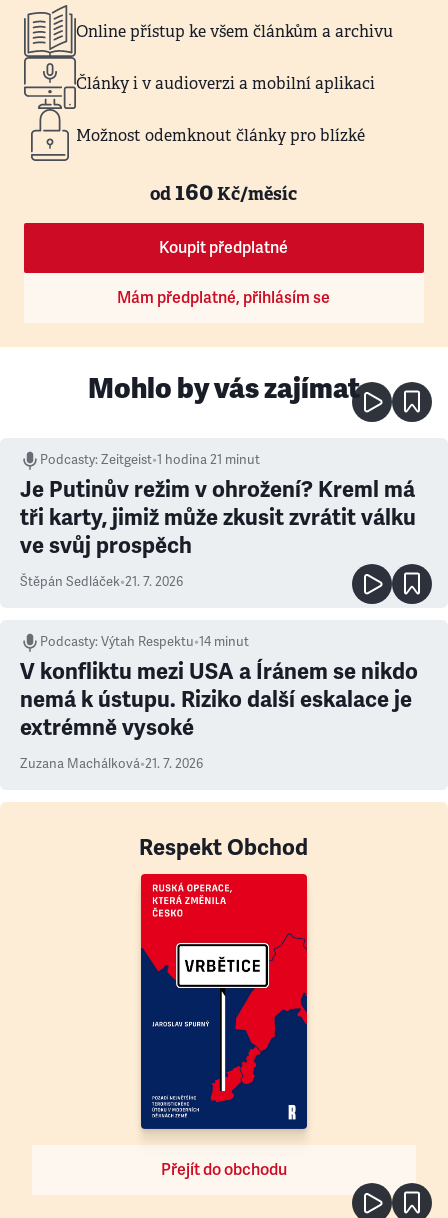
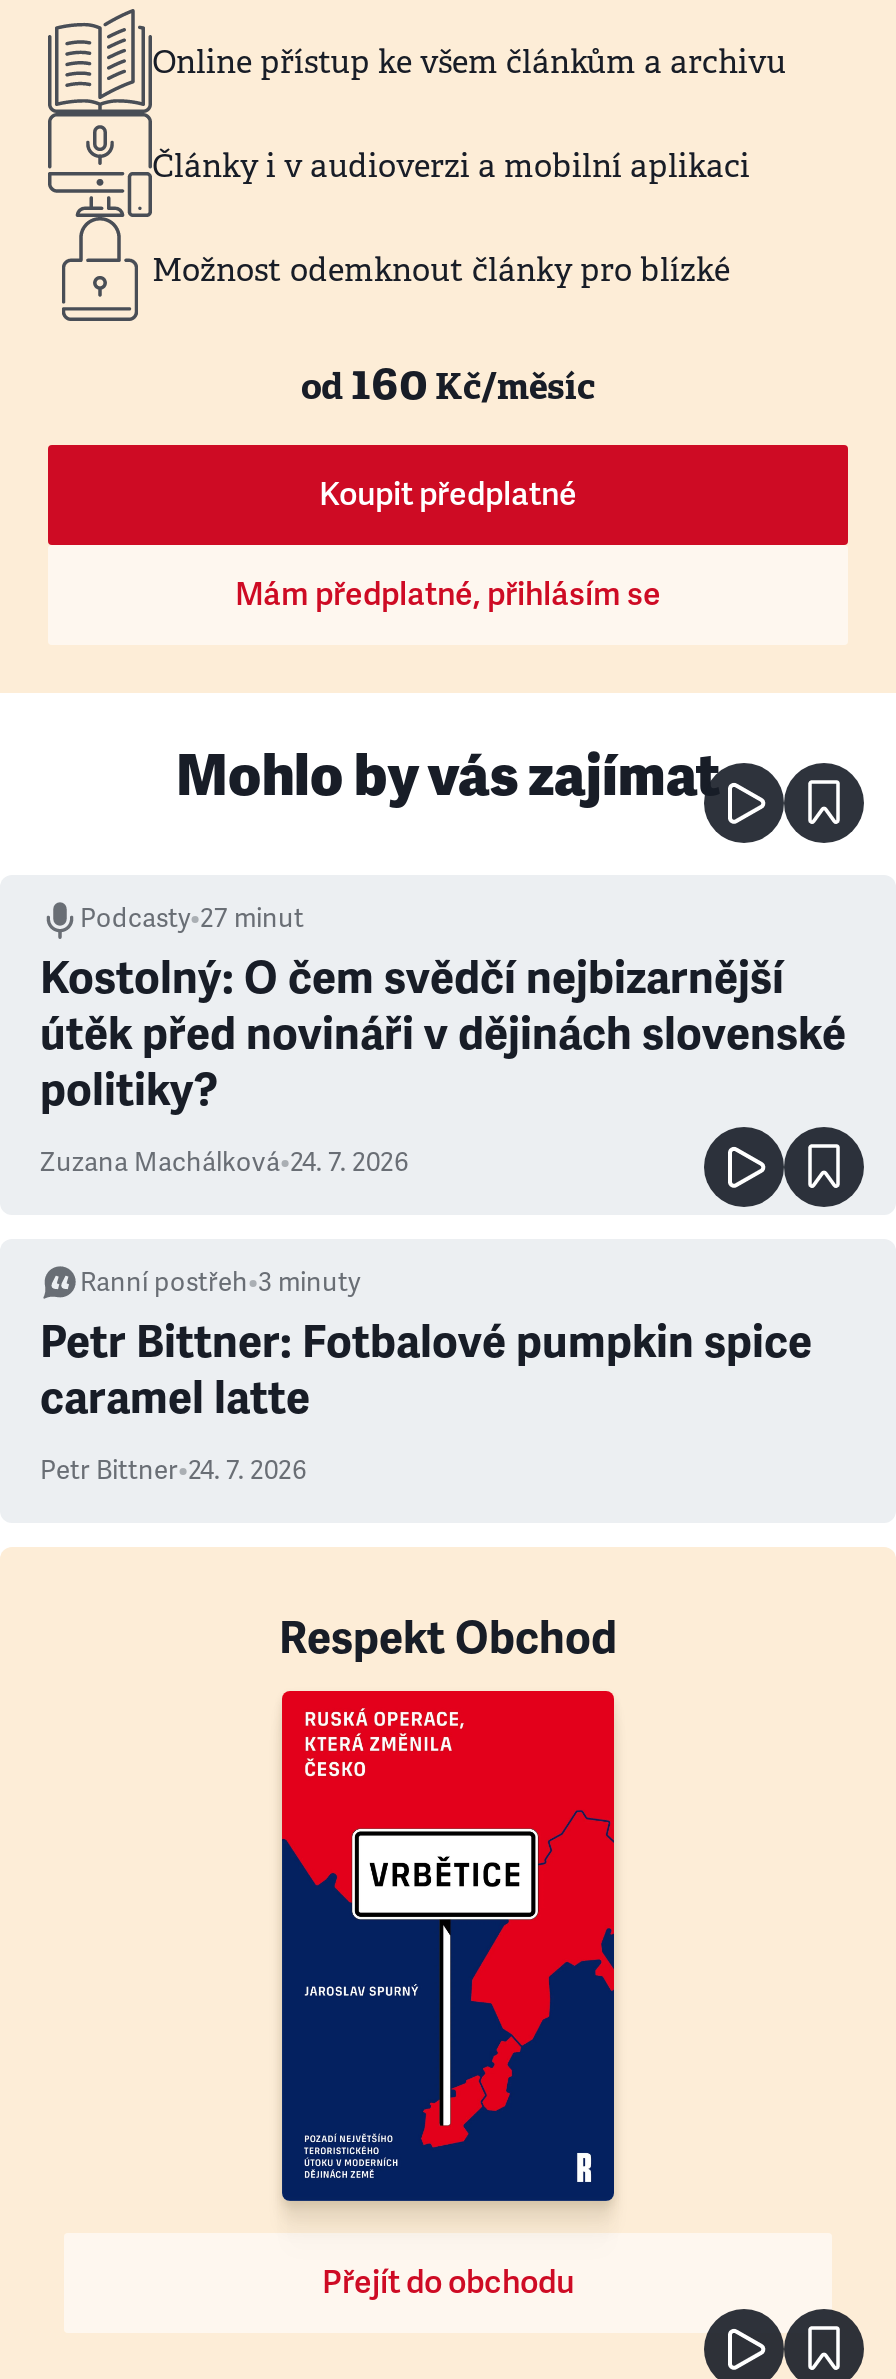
- Podcasty: Zeitgeist•1 hodina 21 minut
- Je Putinův režim v ohrožení? Kreml má
- tři karty, jimiž může zkusit zvrátit válku
- ve svůj prospěch
+ Podcasty•27 minut
+ Kostolný: O čem svědčí nejbizarnější
+ útěk před novináři v dějinách slovenské
+ politiky?

- Štěpán Sedláček•21. 7. 2026
+ Zuzana Machálková•24. 7. 2026

- Podcasty: Výtah Respektu•14 minut
- V konfliktu mezi USA a Íránem se nikdo
- nemá k ústupu. Riziko další eskalace je
- extrémně vysoké
+ Ranní postřeh•3 minuty
+ Petr Bittner: Fotbalové pumpkin spice
+ caramel latte

- Zuzana Machálková•21. 7. 2026
+ Petr Bittner•24. 7. 2026
